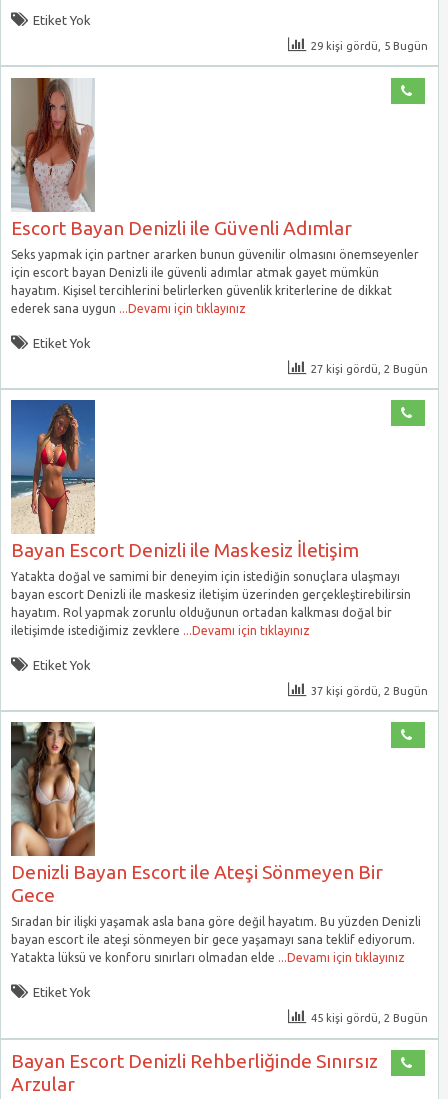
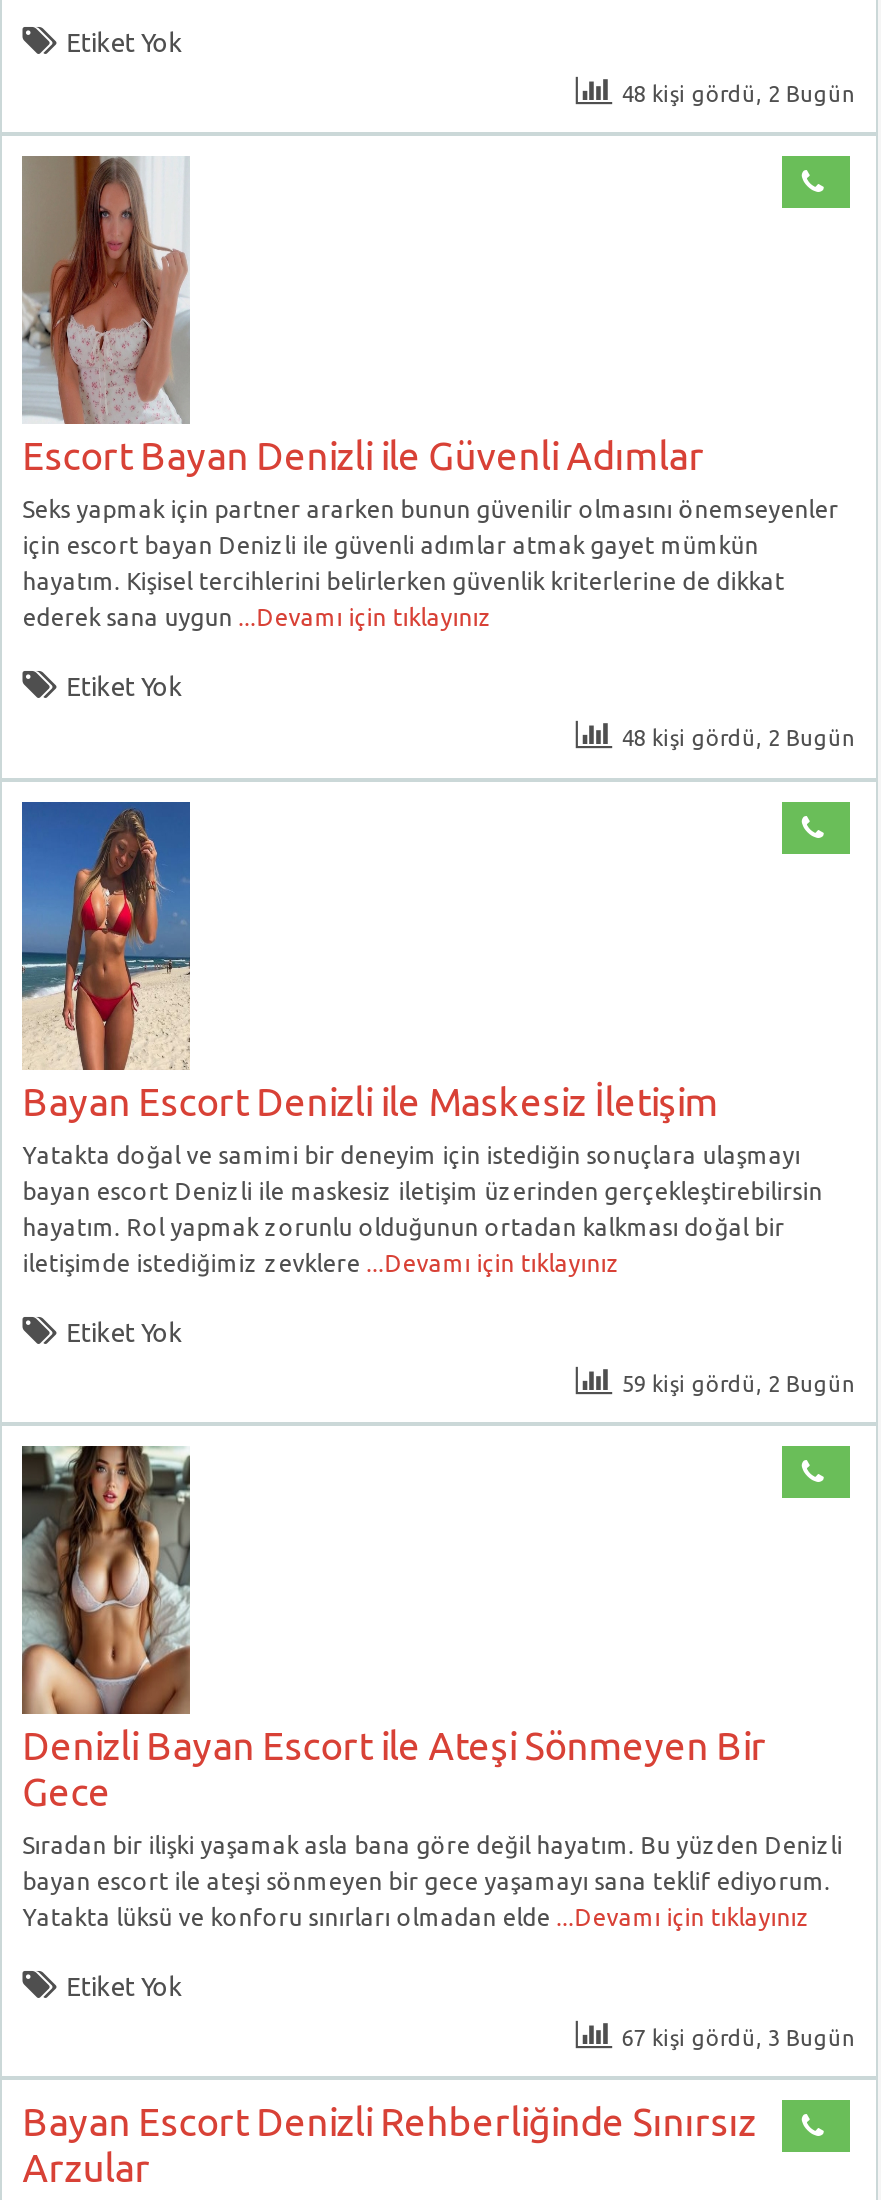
- 29 kişi gördü, 5 Bugün
+ 48 kişi gördü, 2 Bugün

- 27 kişi gördü, 2 Bugün
+ 48 kişi gördü, 2 Bugün

- 37 kişi gördü, 2 Bugün
+ 59 kişi gördü, 2 Bugün

- 45 kişi gördü, 2 Bugün
+ 67 kişi gördü, 3 Bugün
